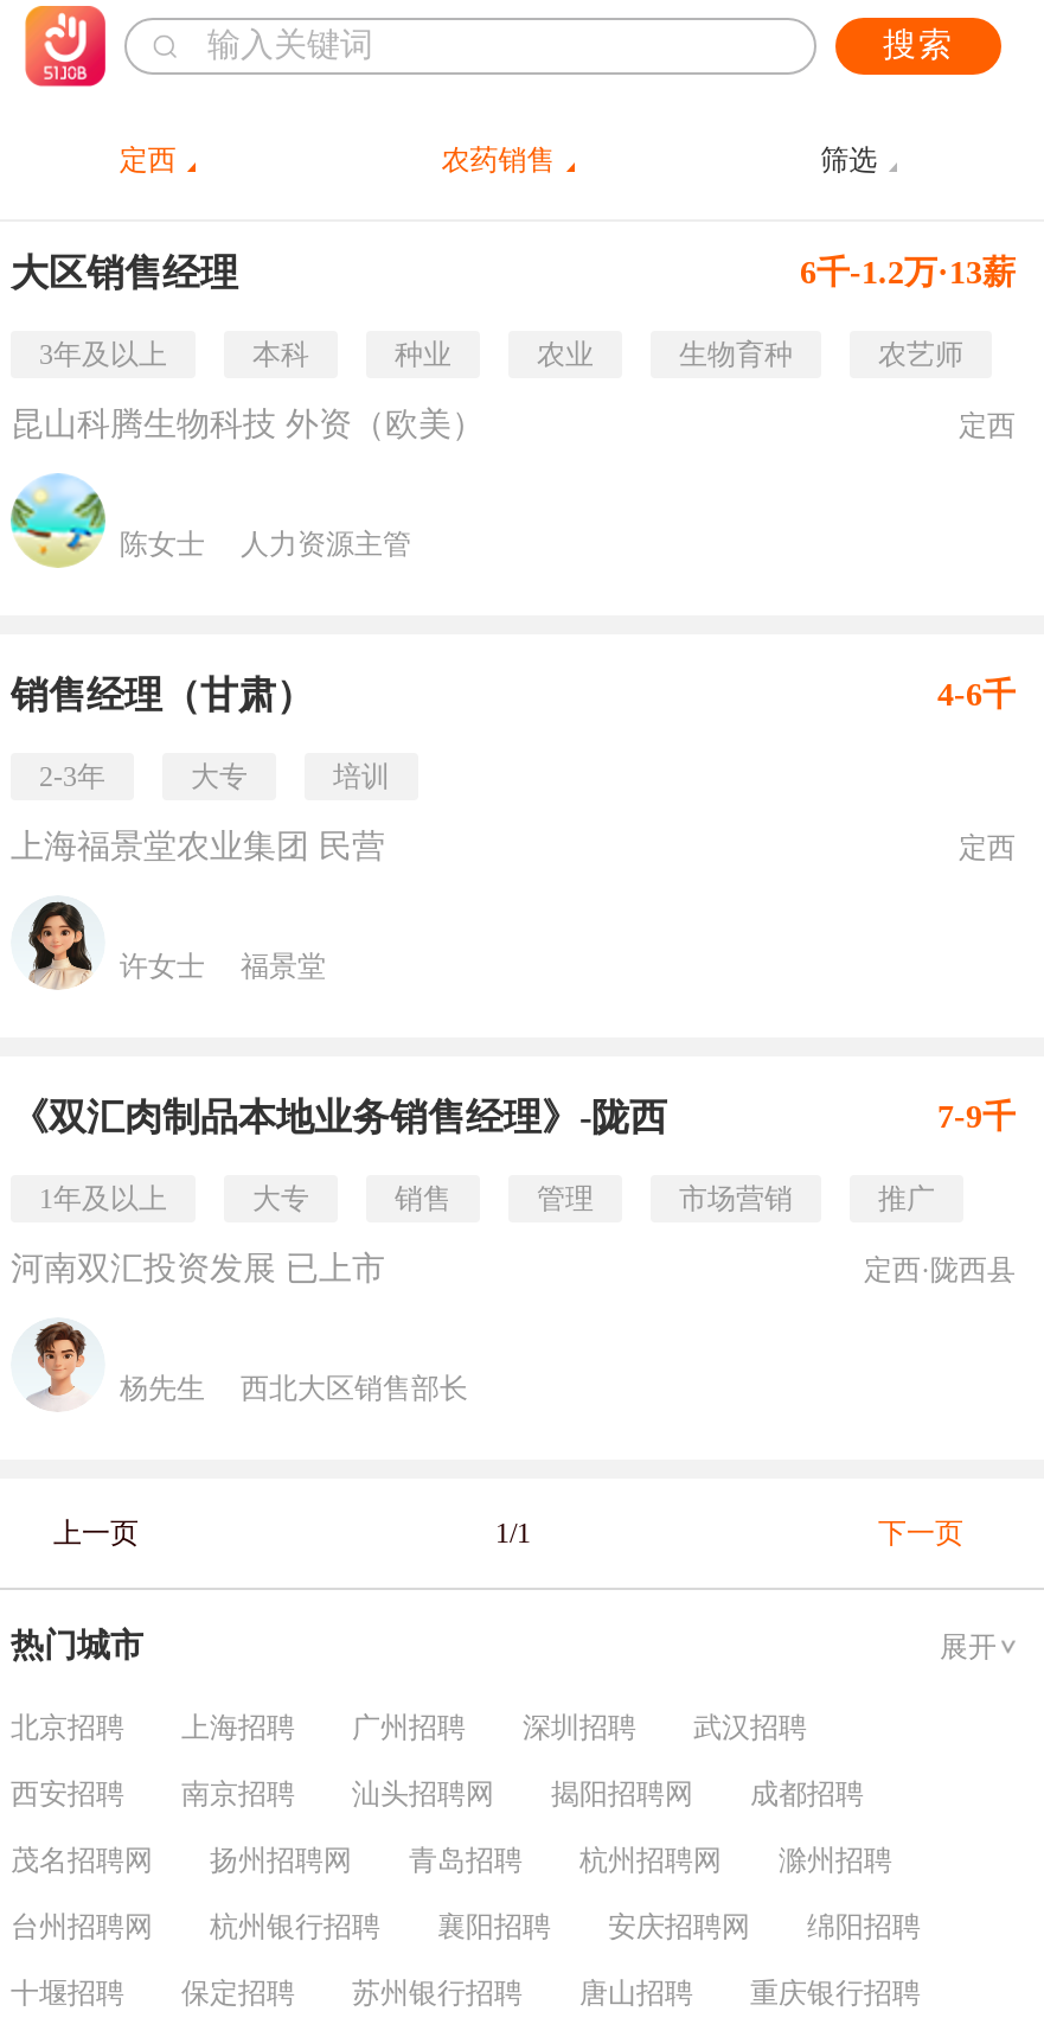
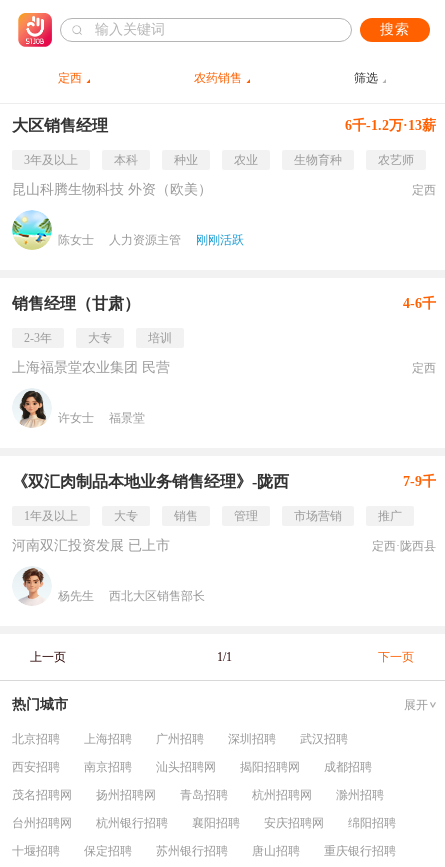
+ 刚刚活跃
